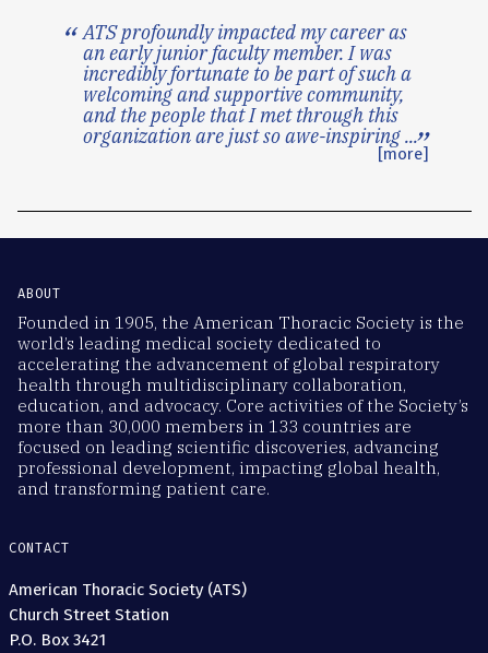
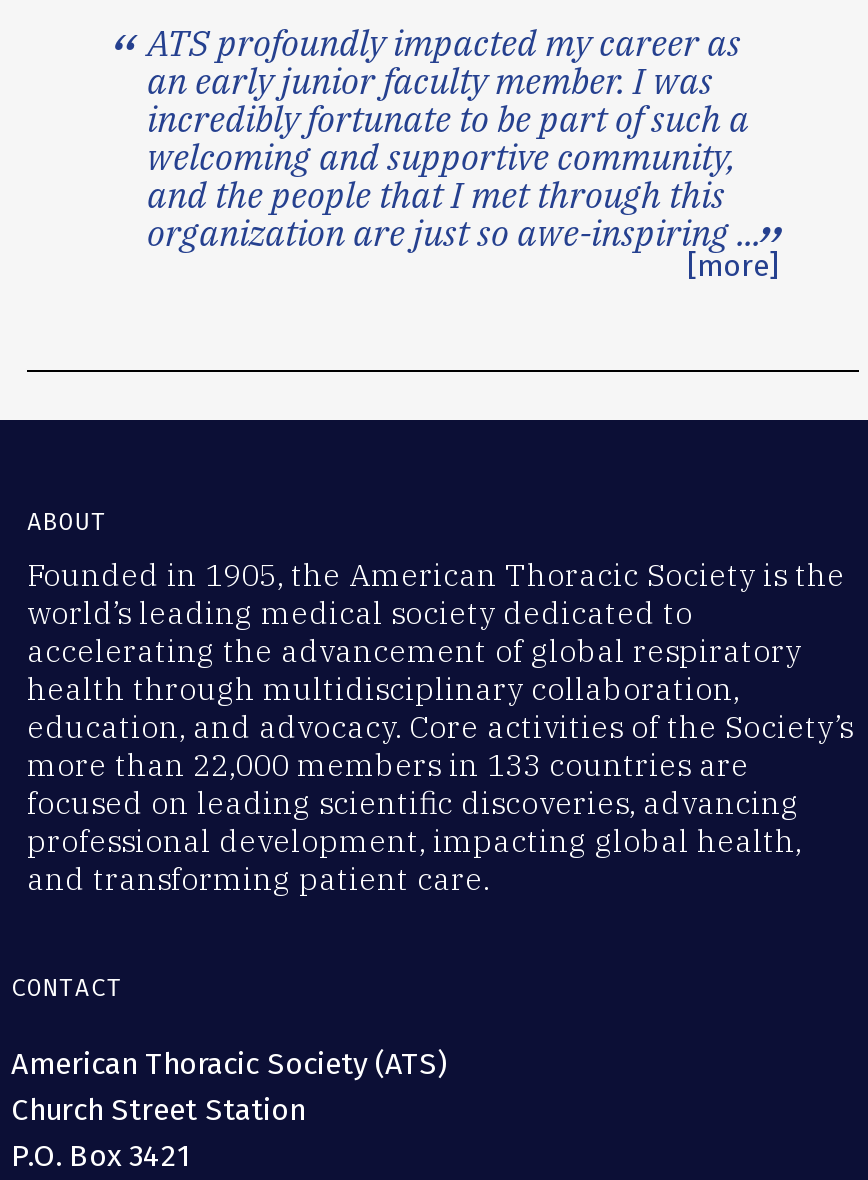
- more than 30,000 members in 133 countries are
+ more than 22,000 members in 133 countries are
